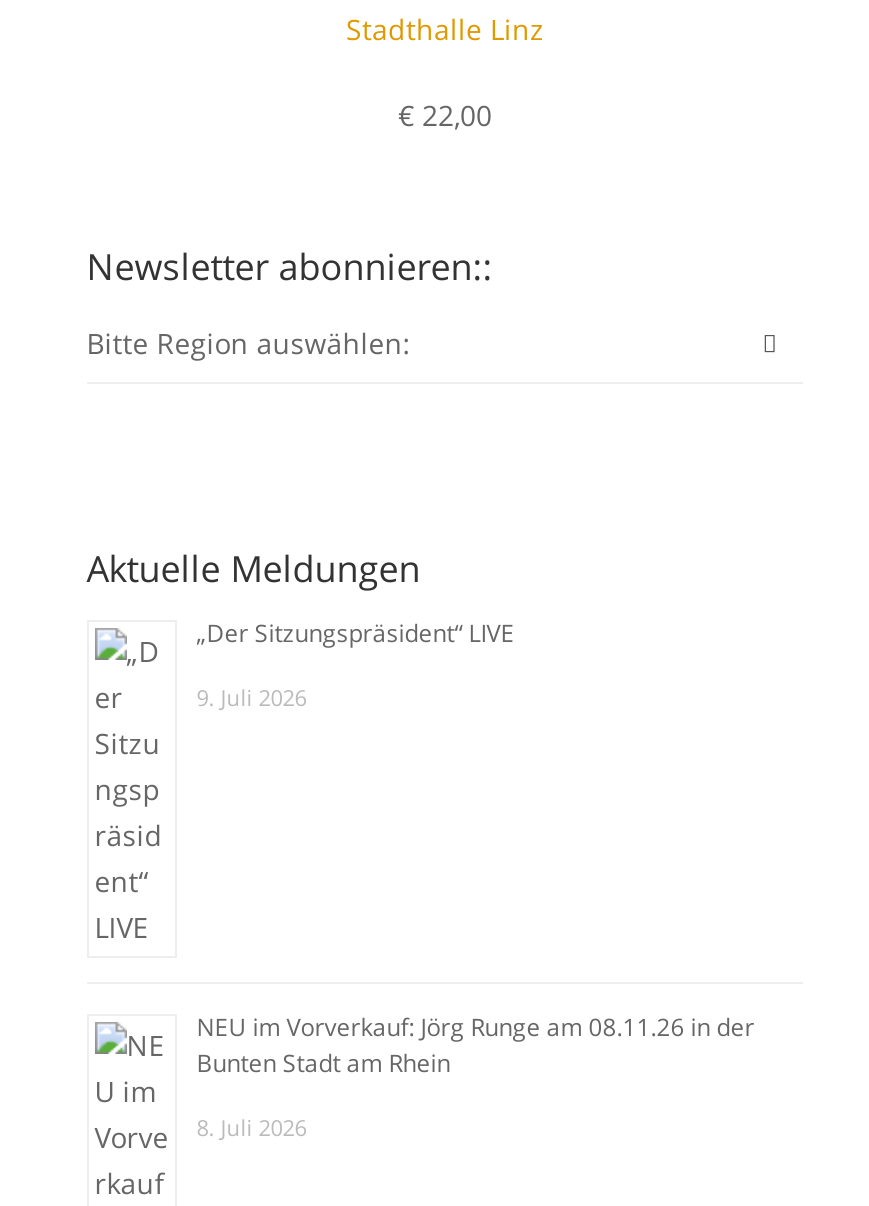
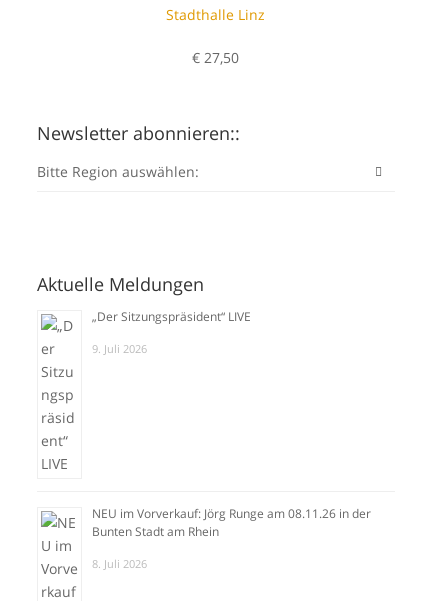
- €22,00
+ €27,50
